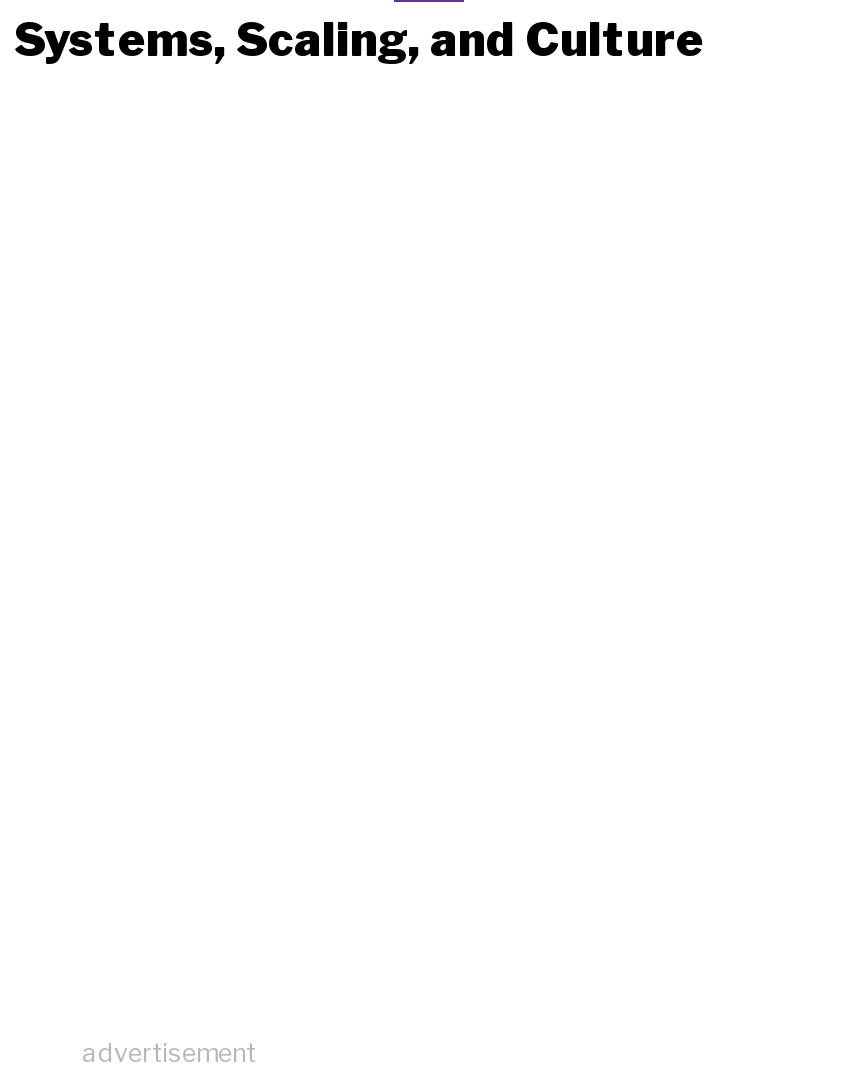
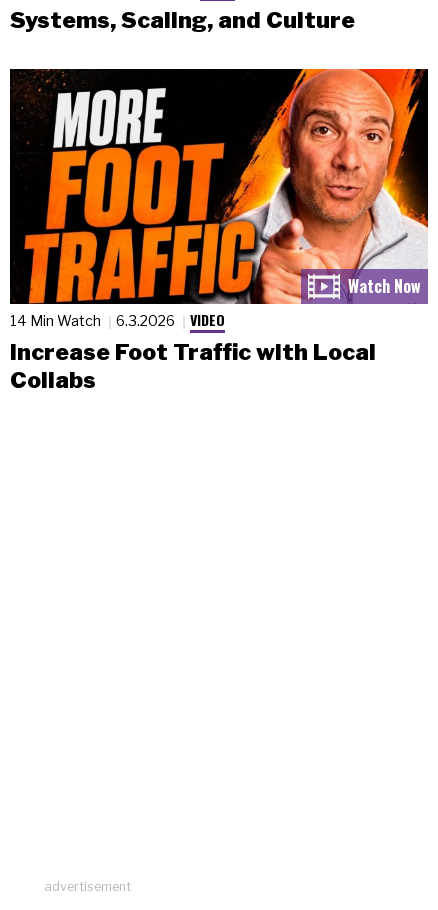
+ [image]
+ 14 Min Watch
+ 6.3.2026
+ VIDEO
+ Increase Foot Traffic with Local
+ Collabs
